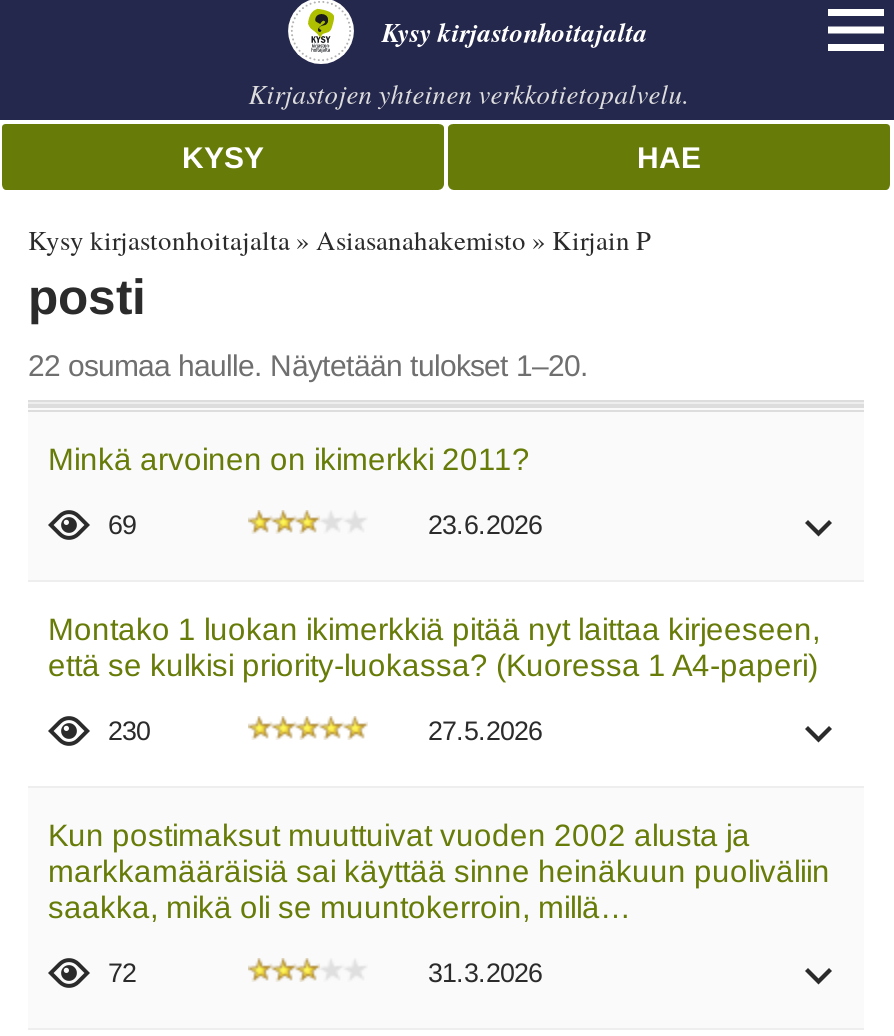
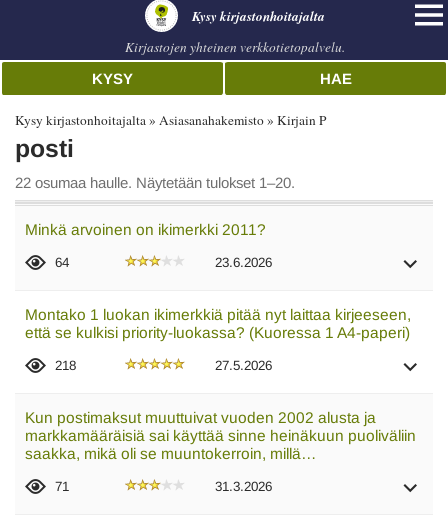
- 69
+ 64

- 230
+ 218

- 72
+ 71
